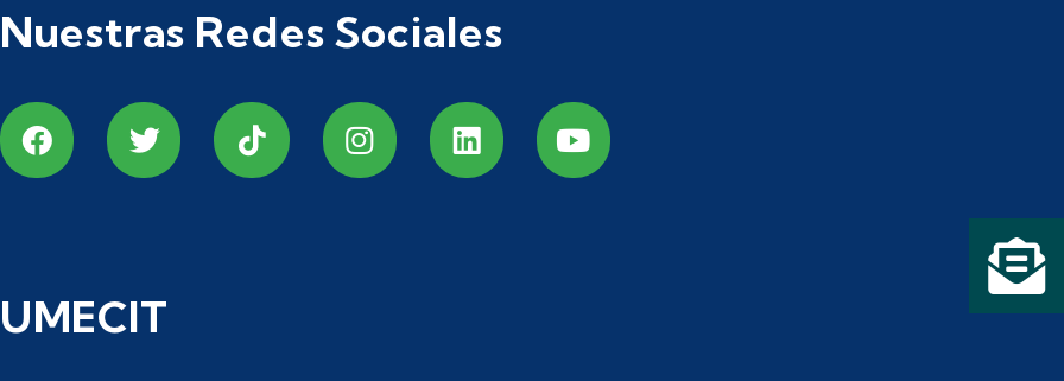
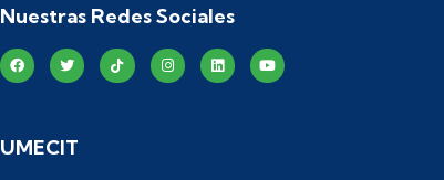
- [image]
